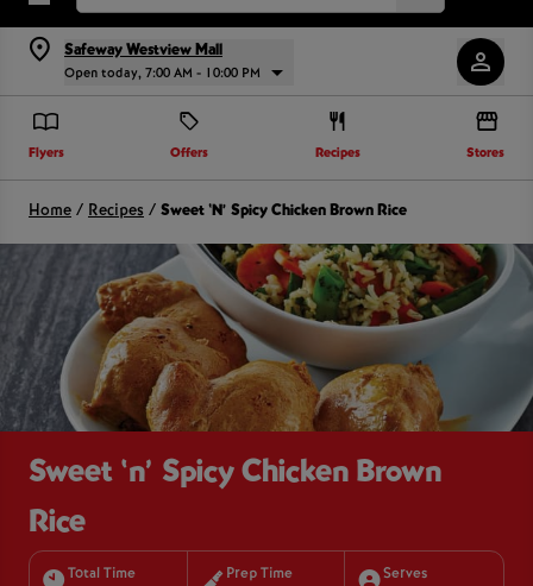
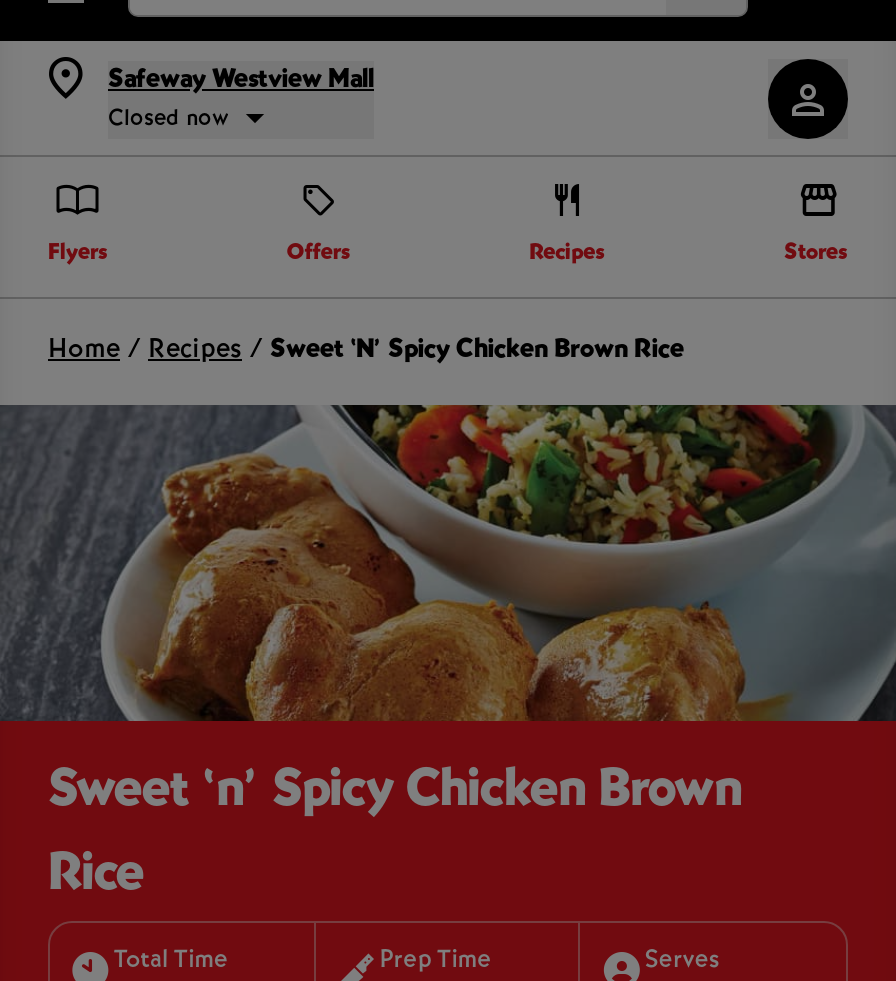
- Open today, 7:00 AM - 10:00 PM
+ Closed now
